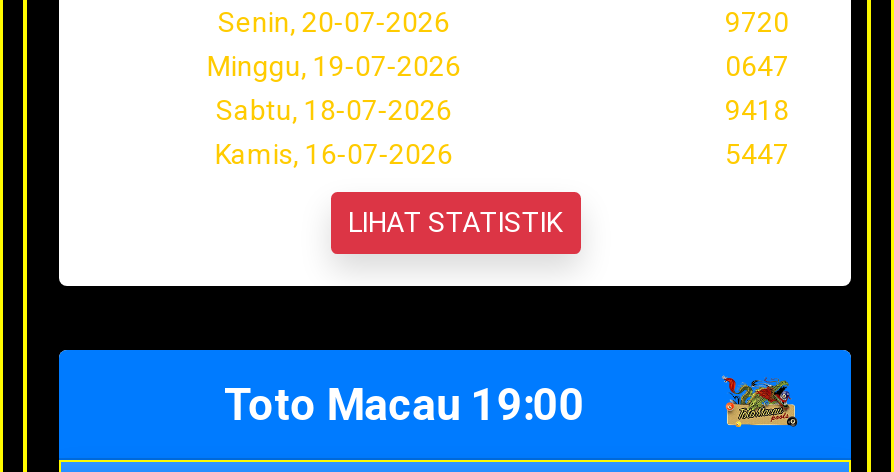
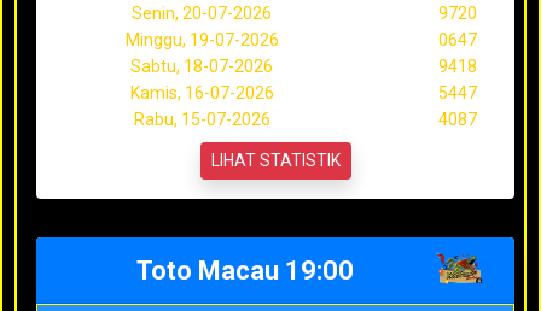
+ Rabu, 15-07-2026
+ 4087
